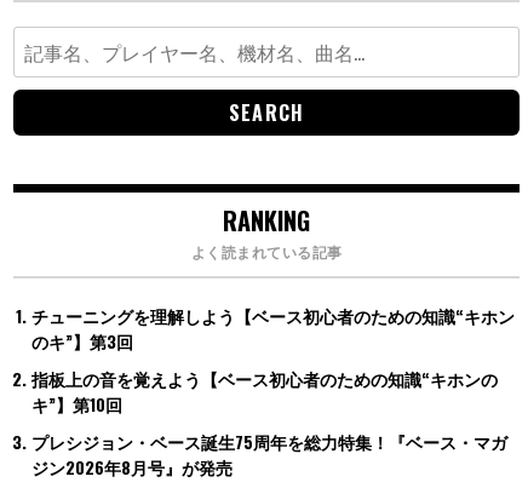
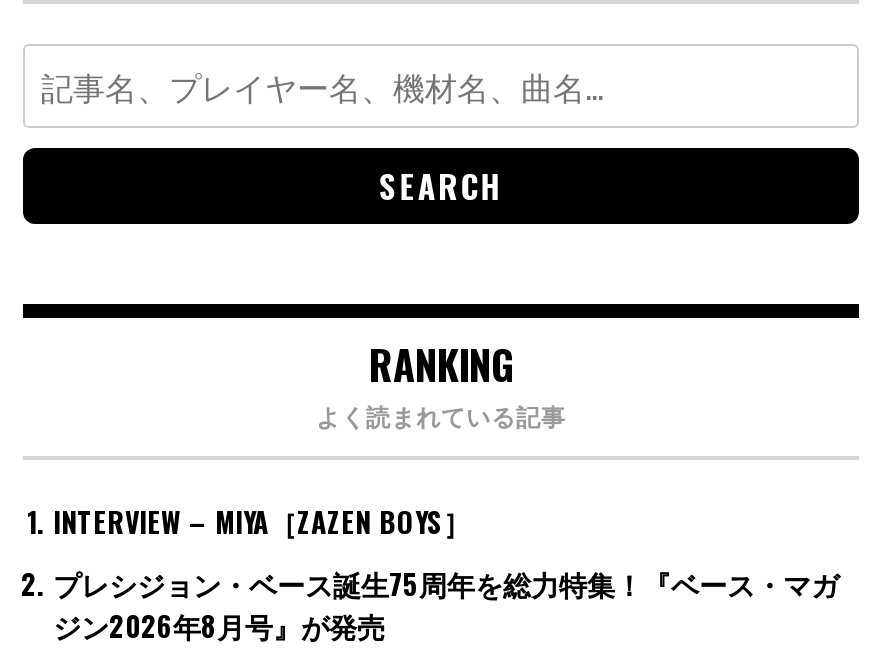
- チューニングを理解しよう【ベース初心者のための知識“キホン
- のキ”】第3回
- 指板上の音を覚えよう【ベース初心者のための知識“キホンの
- キ”】第10回
+ INTERVIEW – MIYA［ZAZEN BOYS］
